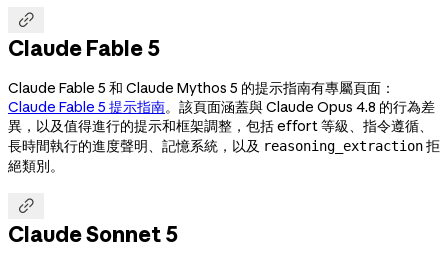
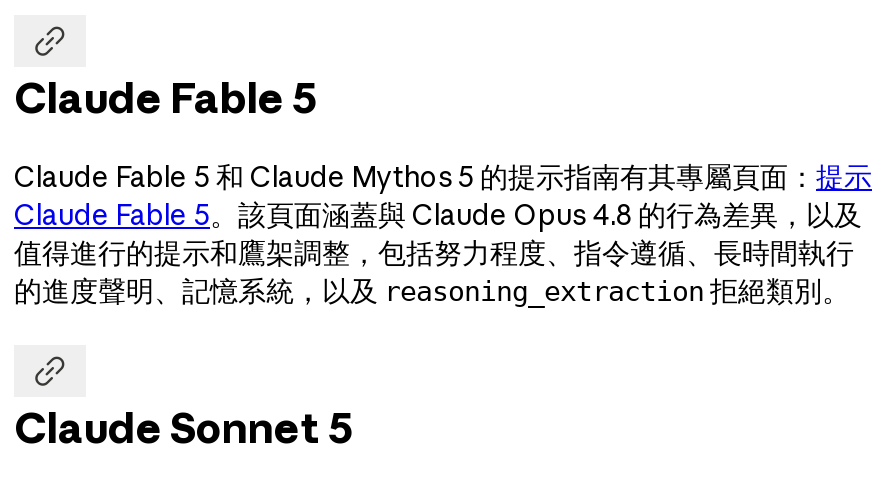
- Claude Fable 5 和 Claude Mythos 5 的提示指南有專屬頁面：
- Claude Fable 5 提示指南。該頁面涵蓋與 Claude Opus 4.8 的行為差
- 異，以及值得進行的提示和框架調整，包括 effort 等級、指令遵循、
- 長時間執行的進度聲明、記憶系統，以及reasoning_extraction拒
- 絕類別。
+ Claude Fable 5 和 Claude Mythos 5 的提示指南有其專屬頁面：提示
+ Claude Fable 5。該頁面涵蓋與 Claude Opus 4.8 的行為差異，以及
+ 值得進行的提示和鷹架調整，包括努力程度、指令遵循、長時間執行
+ 的進度聲明、記憶系統，以及reasoning_extraction拒絕類別。
